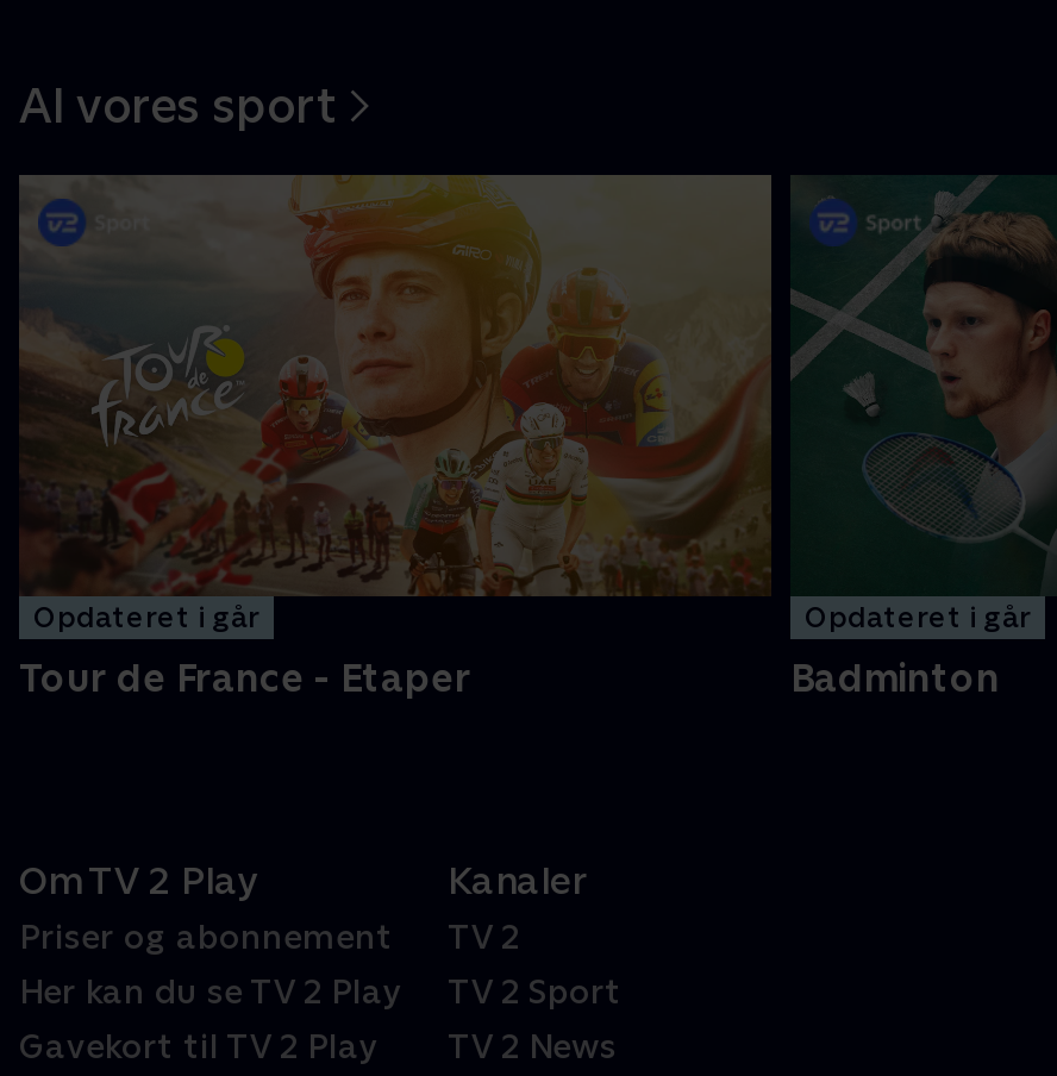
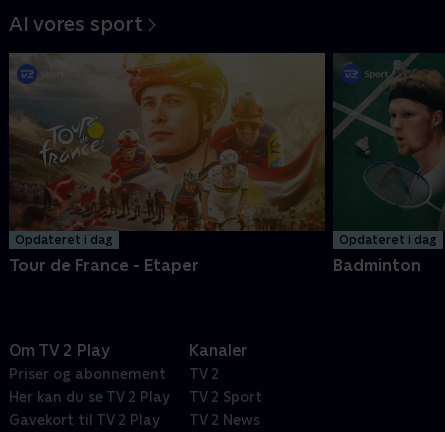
- Opdateret i går
+ Opdateret i dag

- Opdateret i går
+ Opdateret i dag
